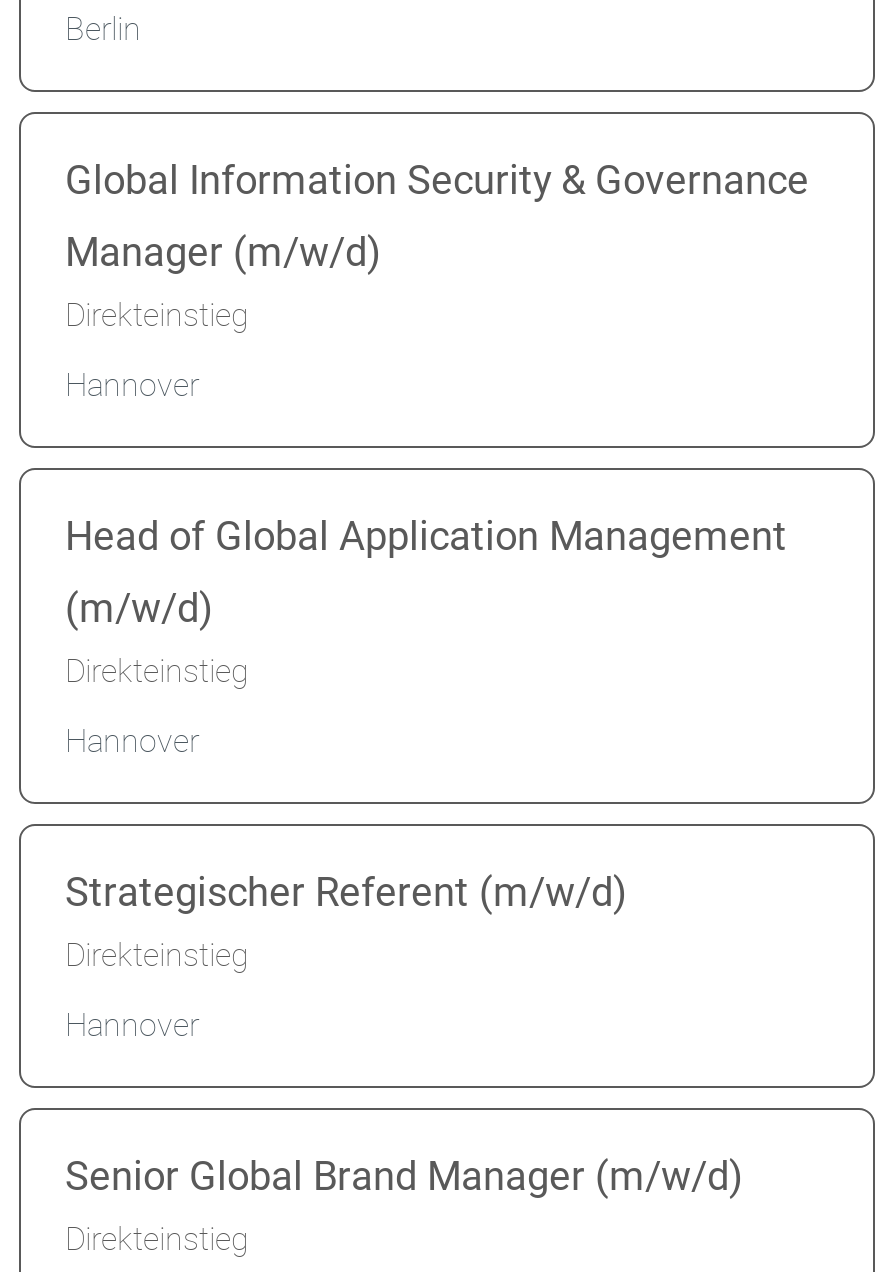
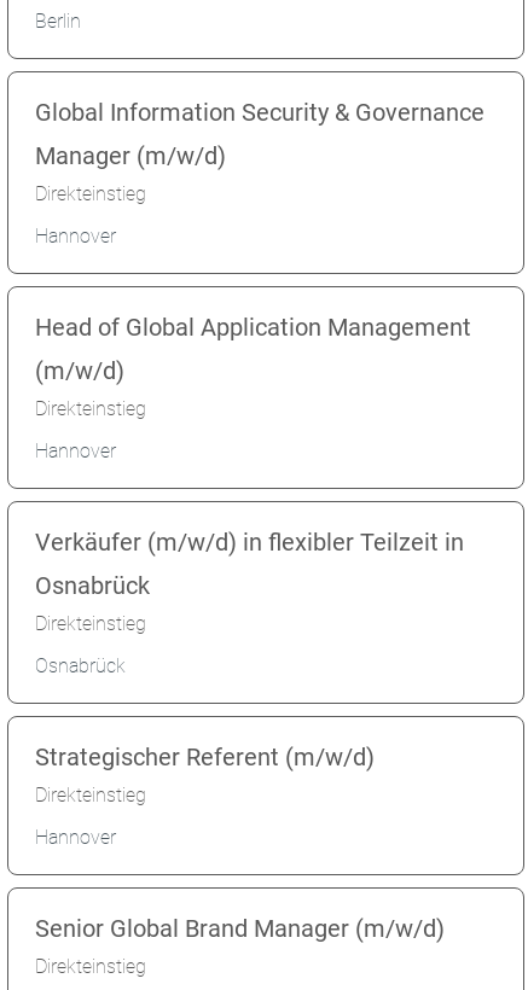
+ Verkäufer (m/w/d) in flexibler Teilzeit in
+ Osnabrück
+ Direkteinstieg
+ Osnabrück
